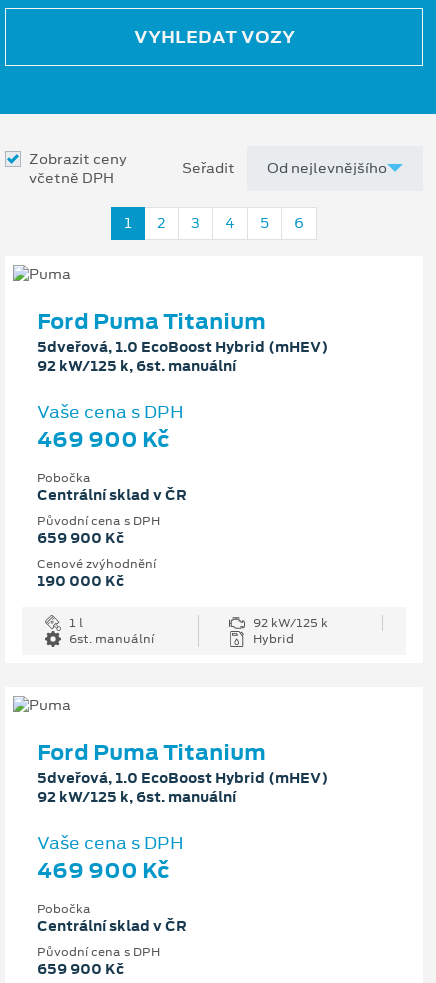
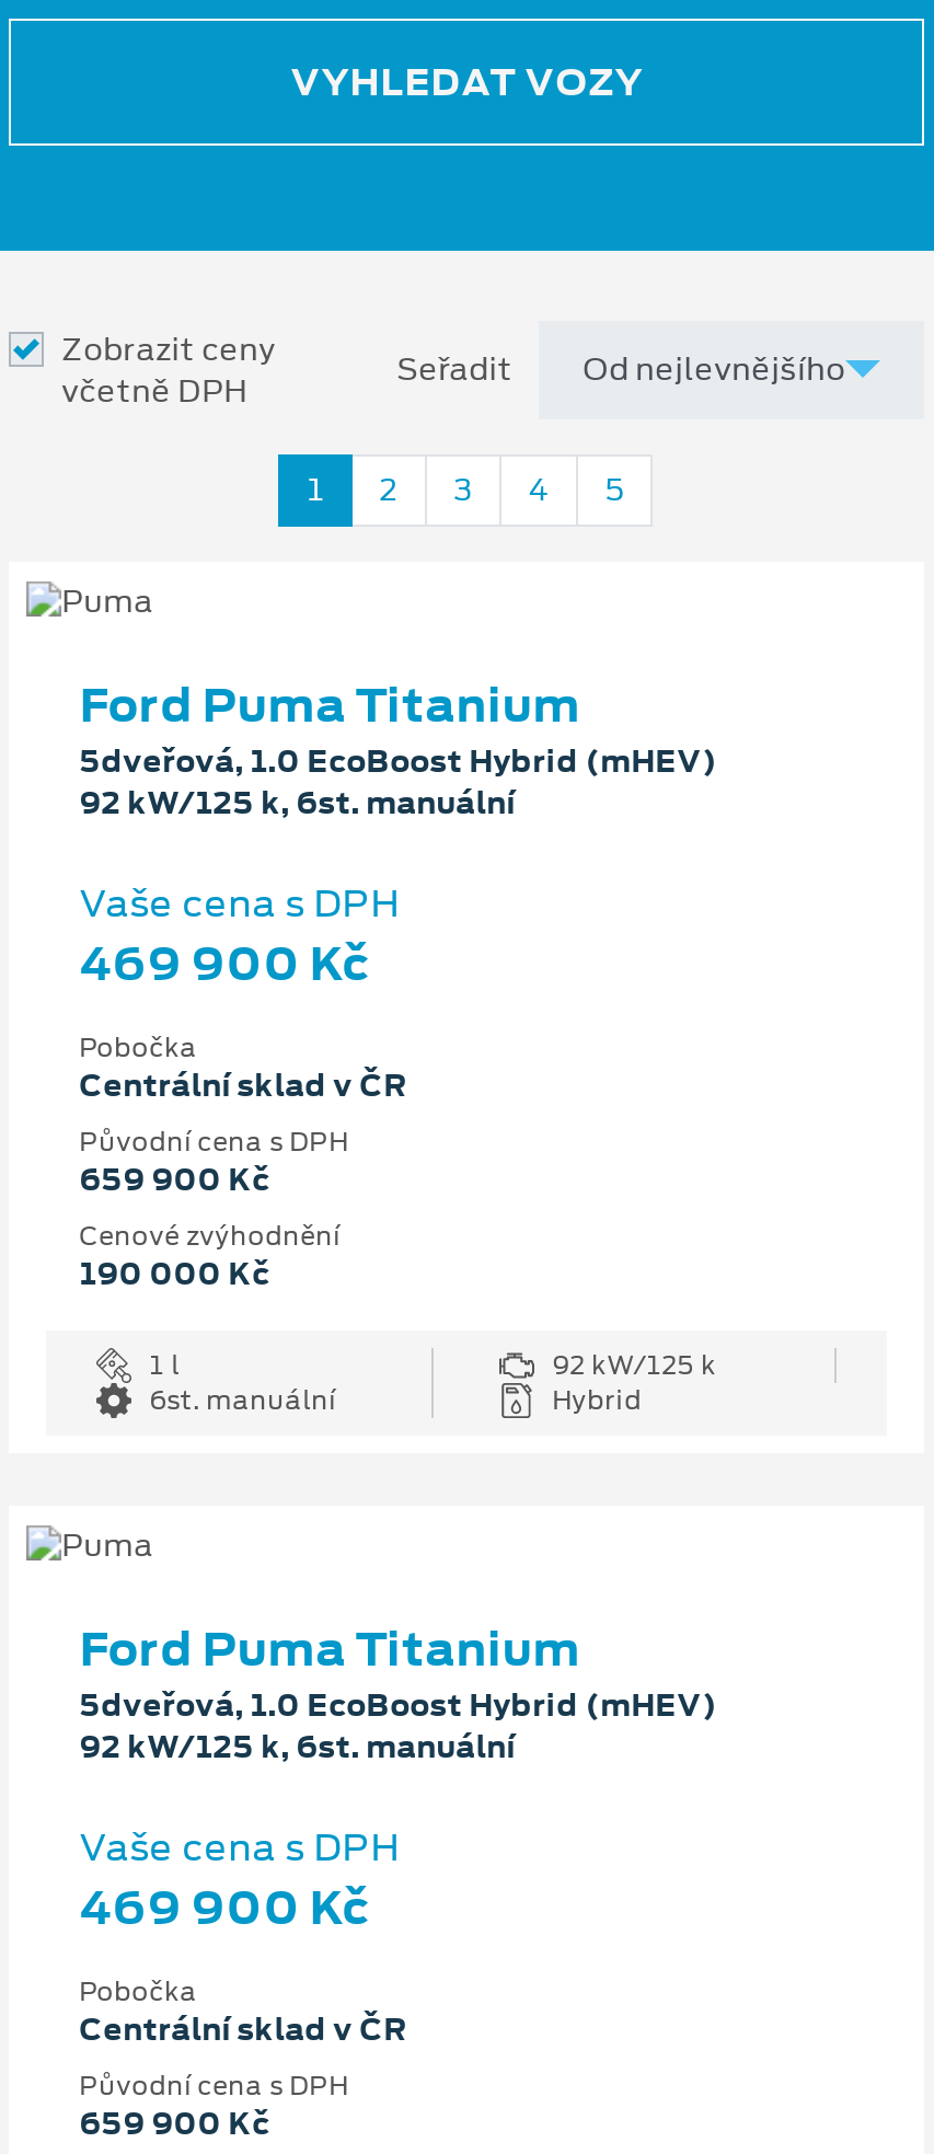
- 6
